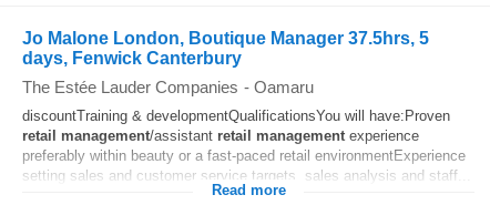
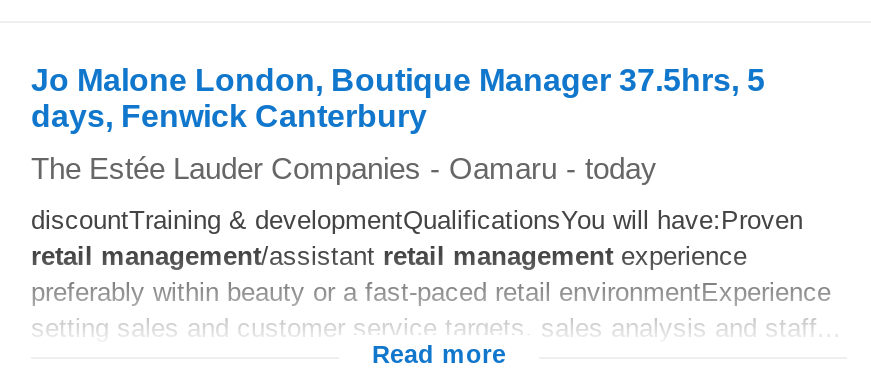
- The Estée Lauder Companies - Oamaru
+ The Estée Lauder Companies - Oamaru - today
